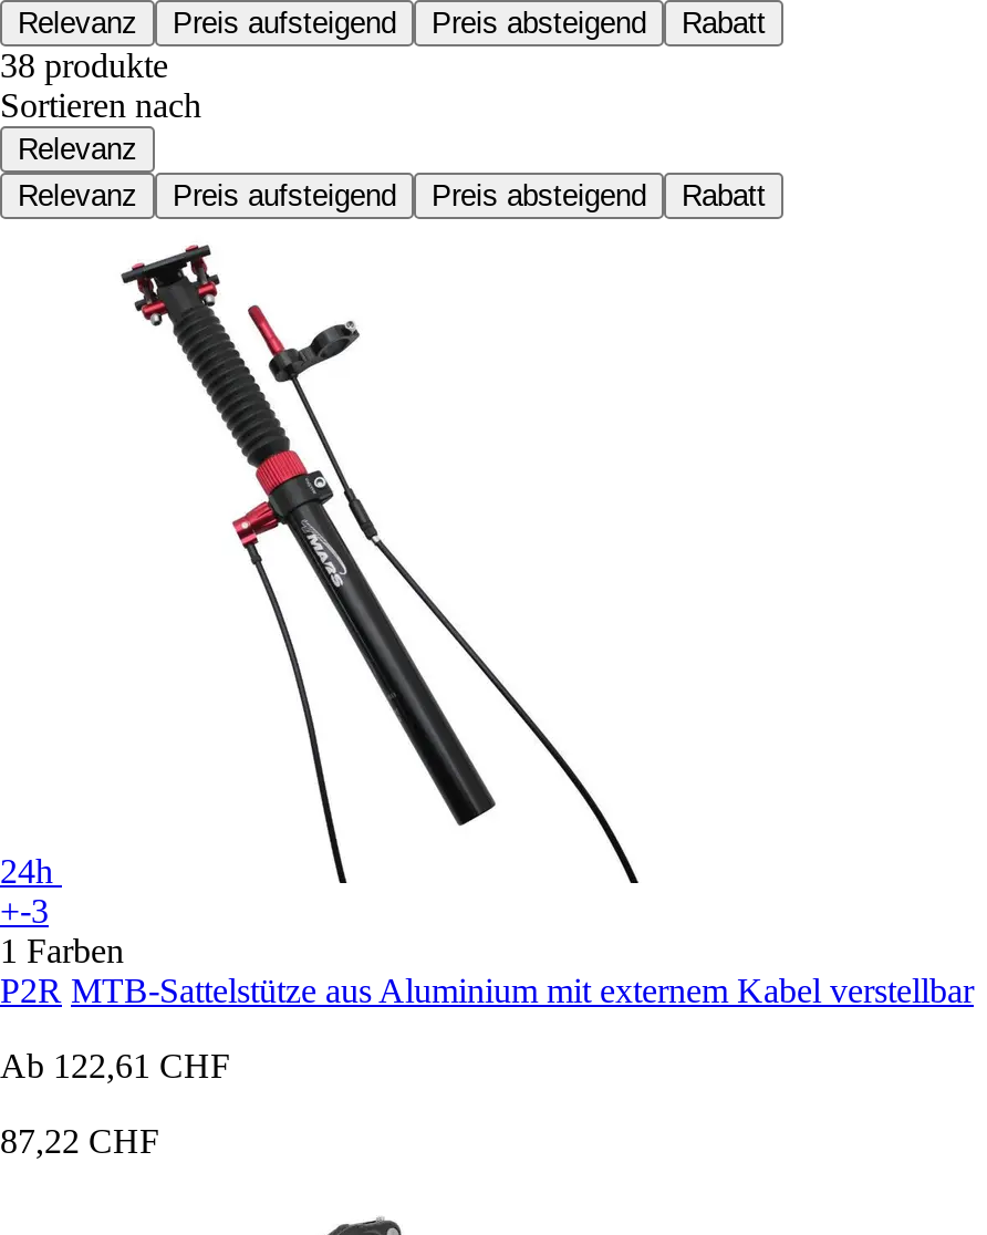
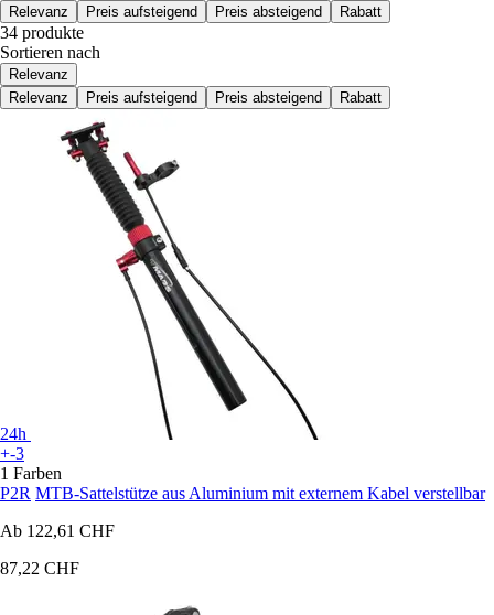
- 38 produkte
+ 34 produkte
